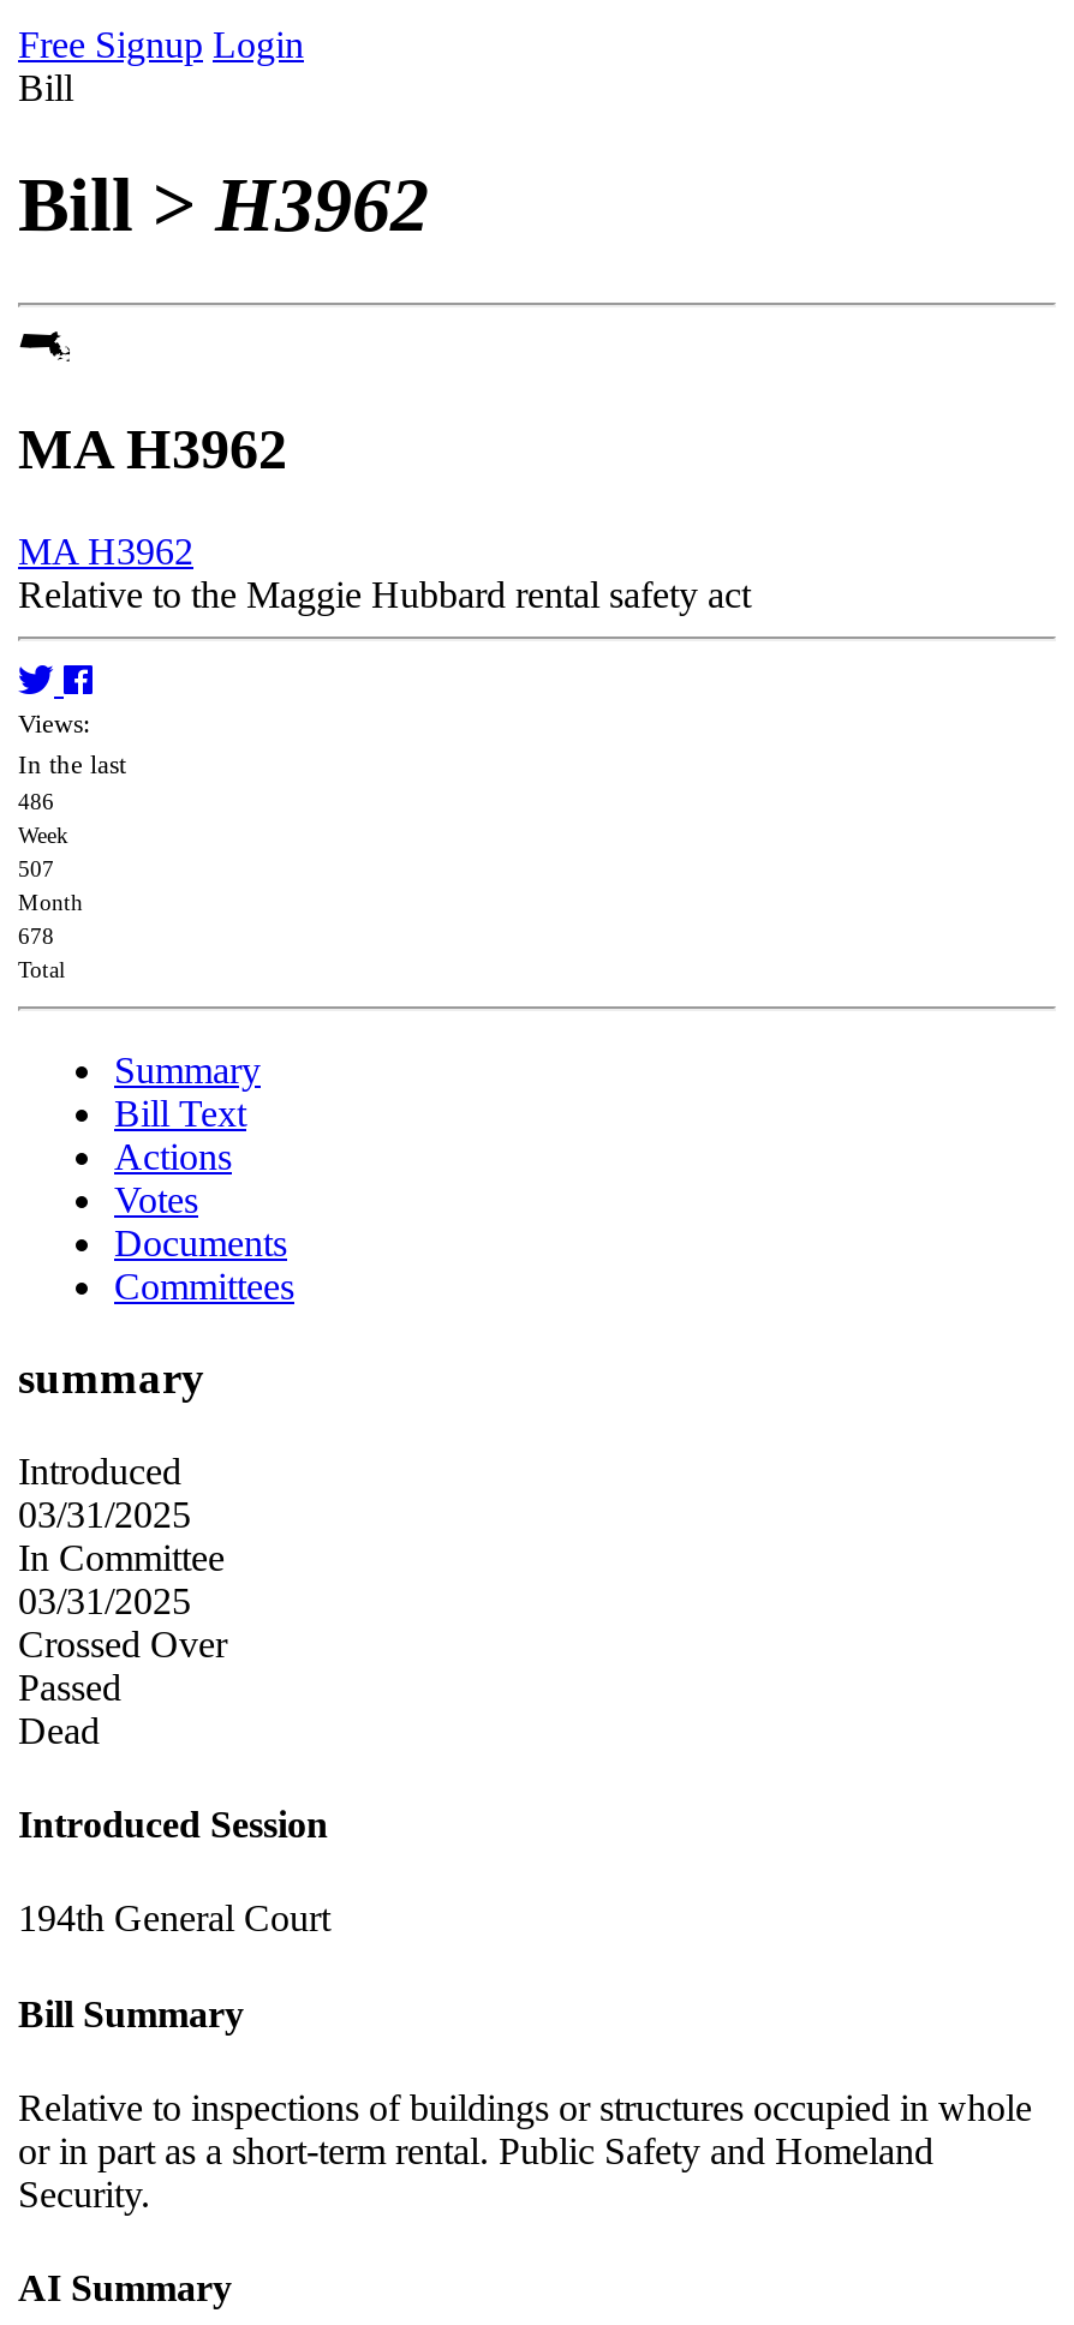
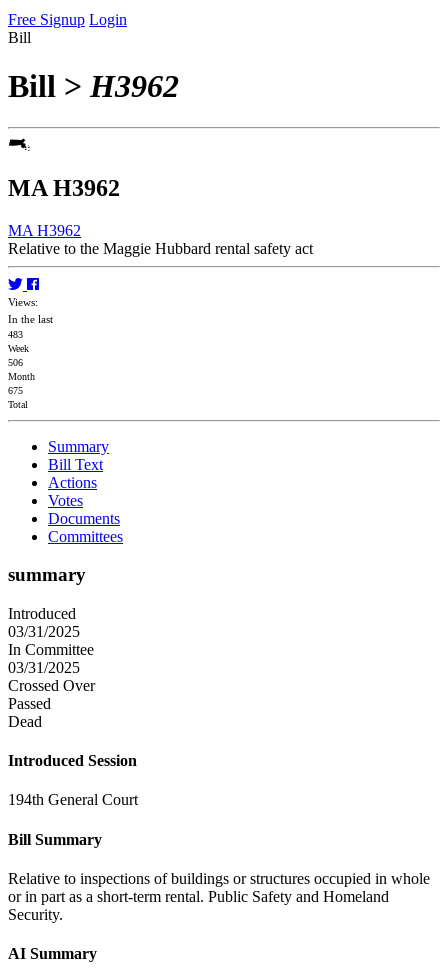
- 486
+ 483

- 507
+ 506

- 678
+ 675
